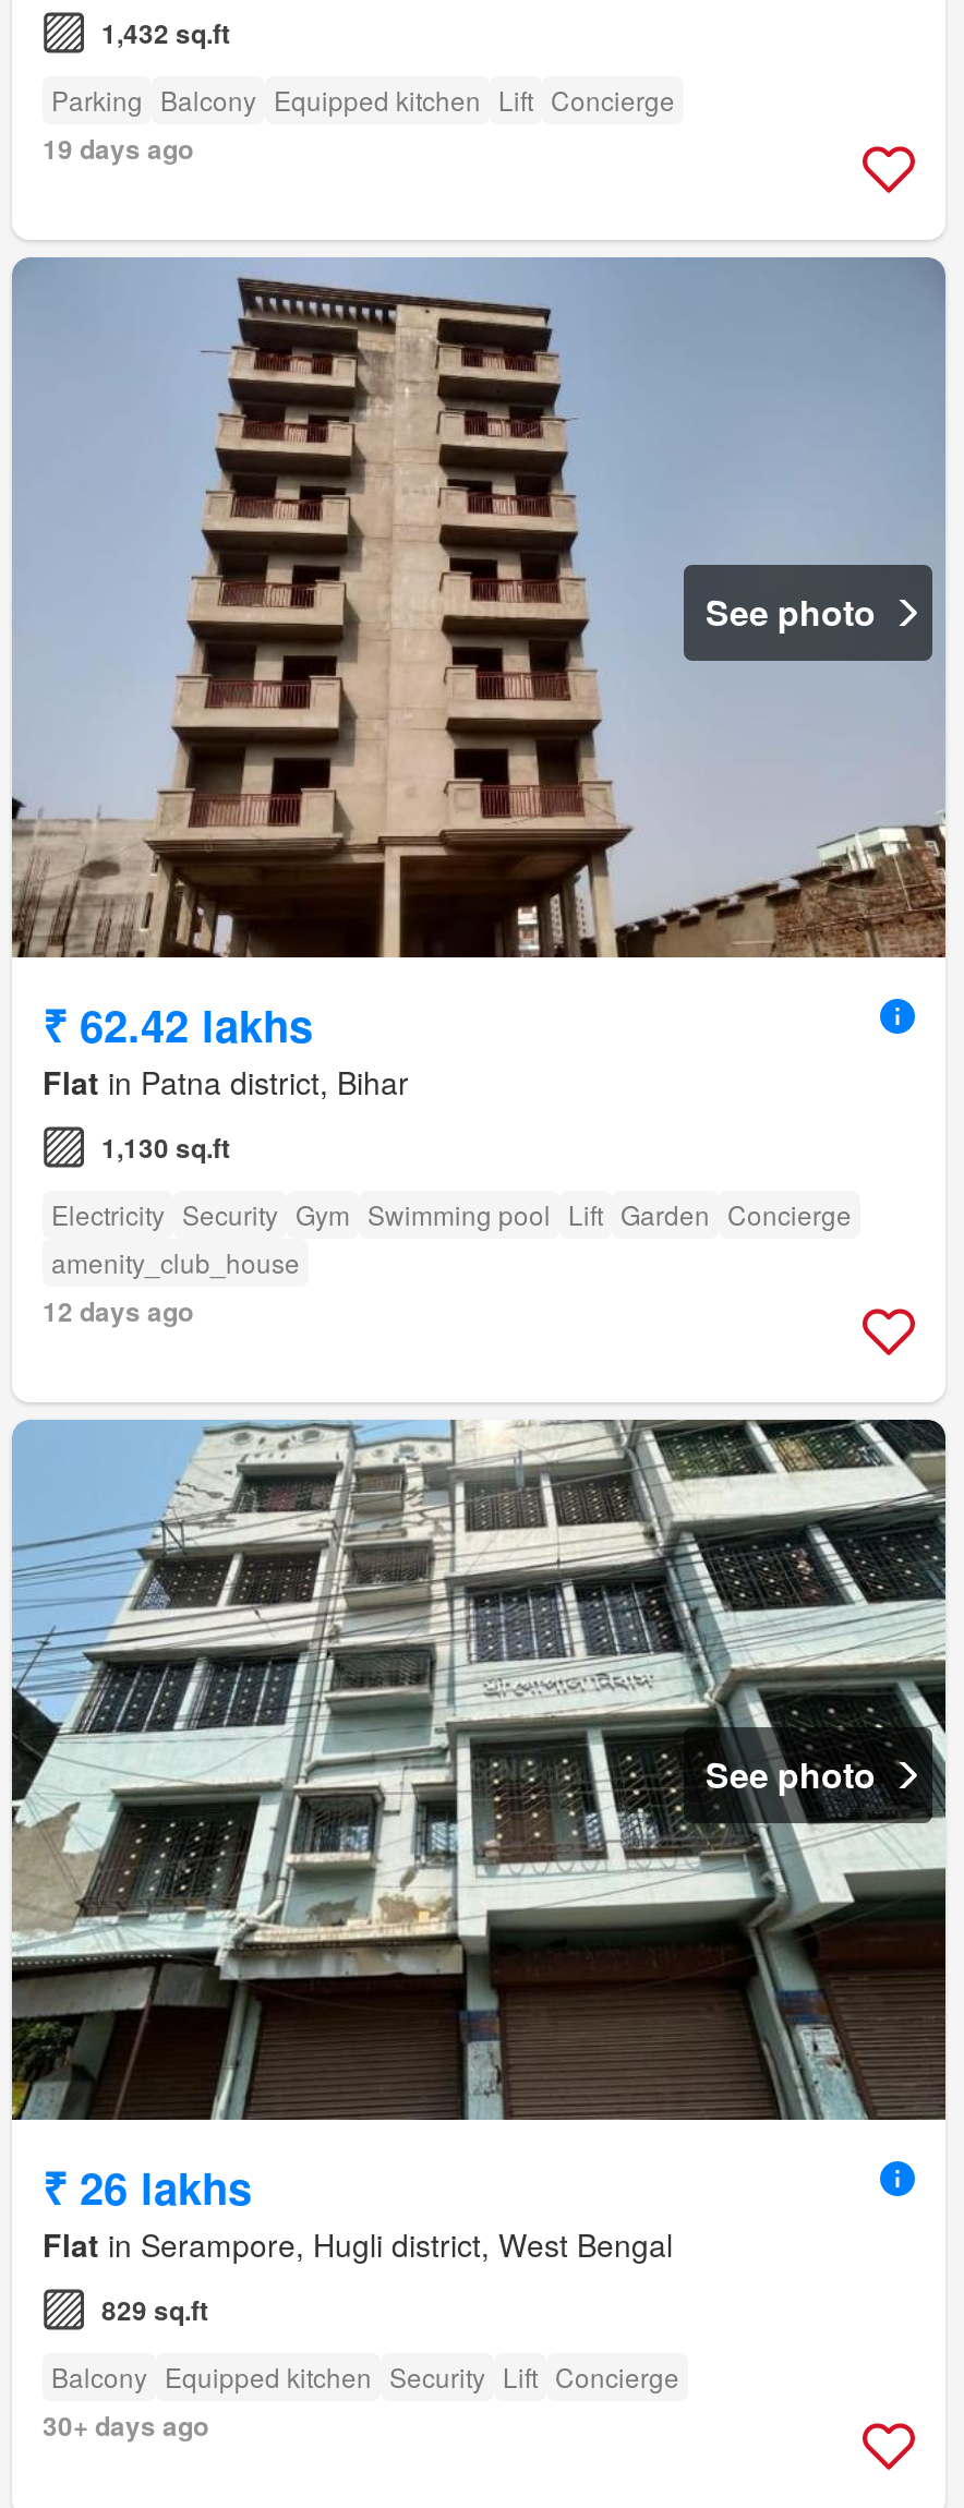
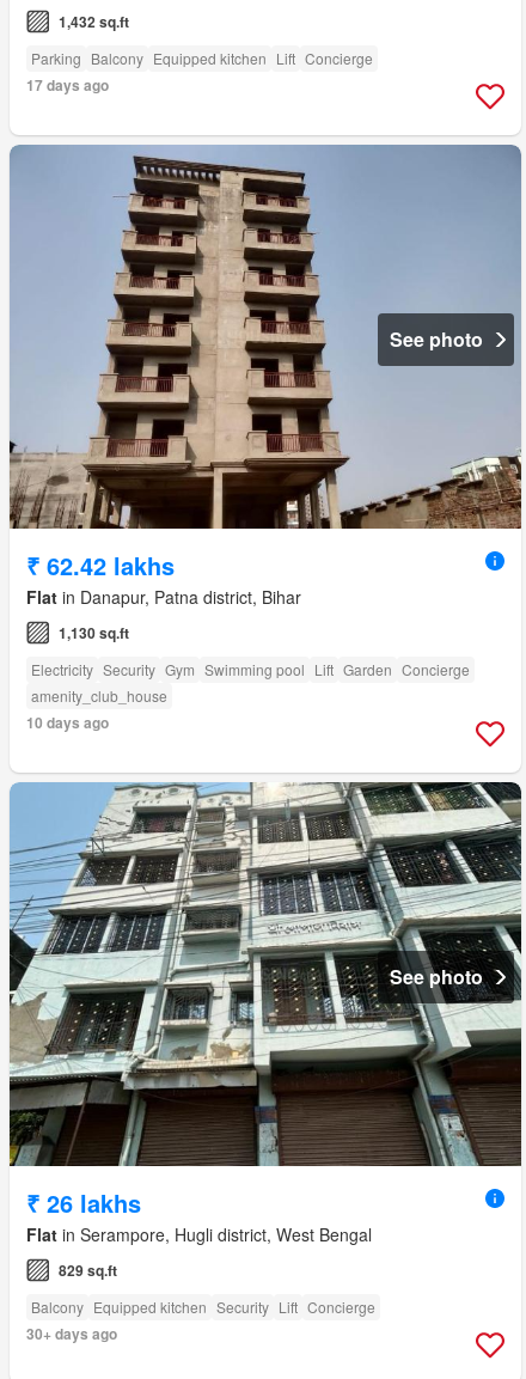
- 19 days ago
+ 17 days ago

- Flat in Patna district, Bihar
+ Flat in Danapur, Patna district, Bihar

- 12 days ago
+ 10 days ago
